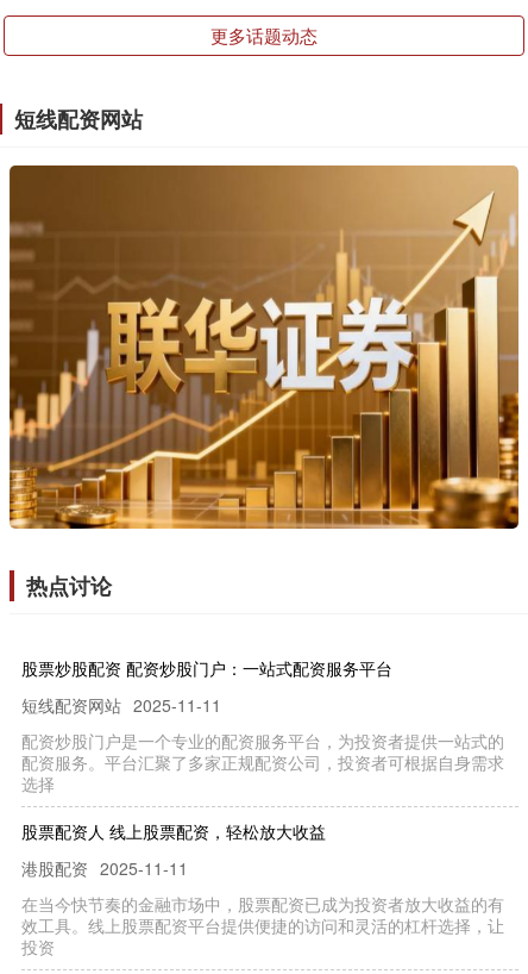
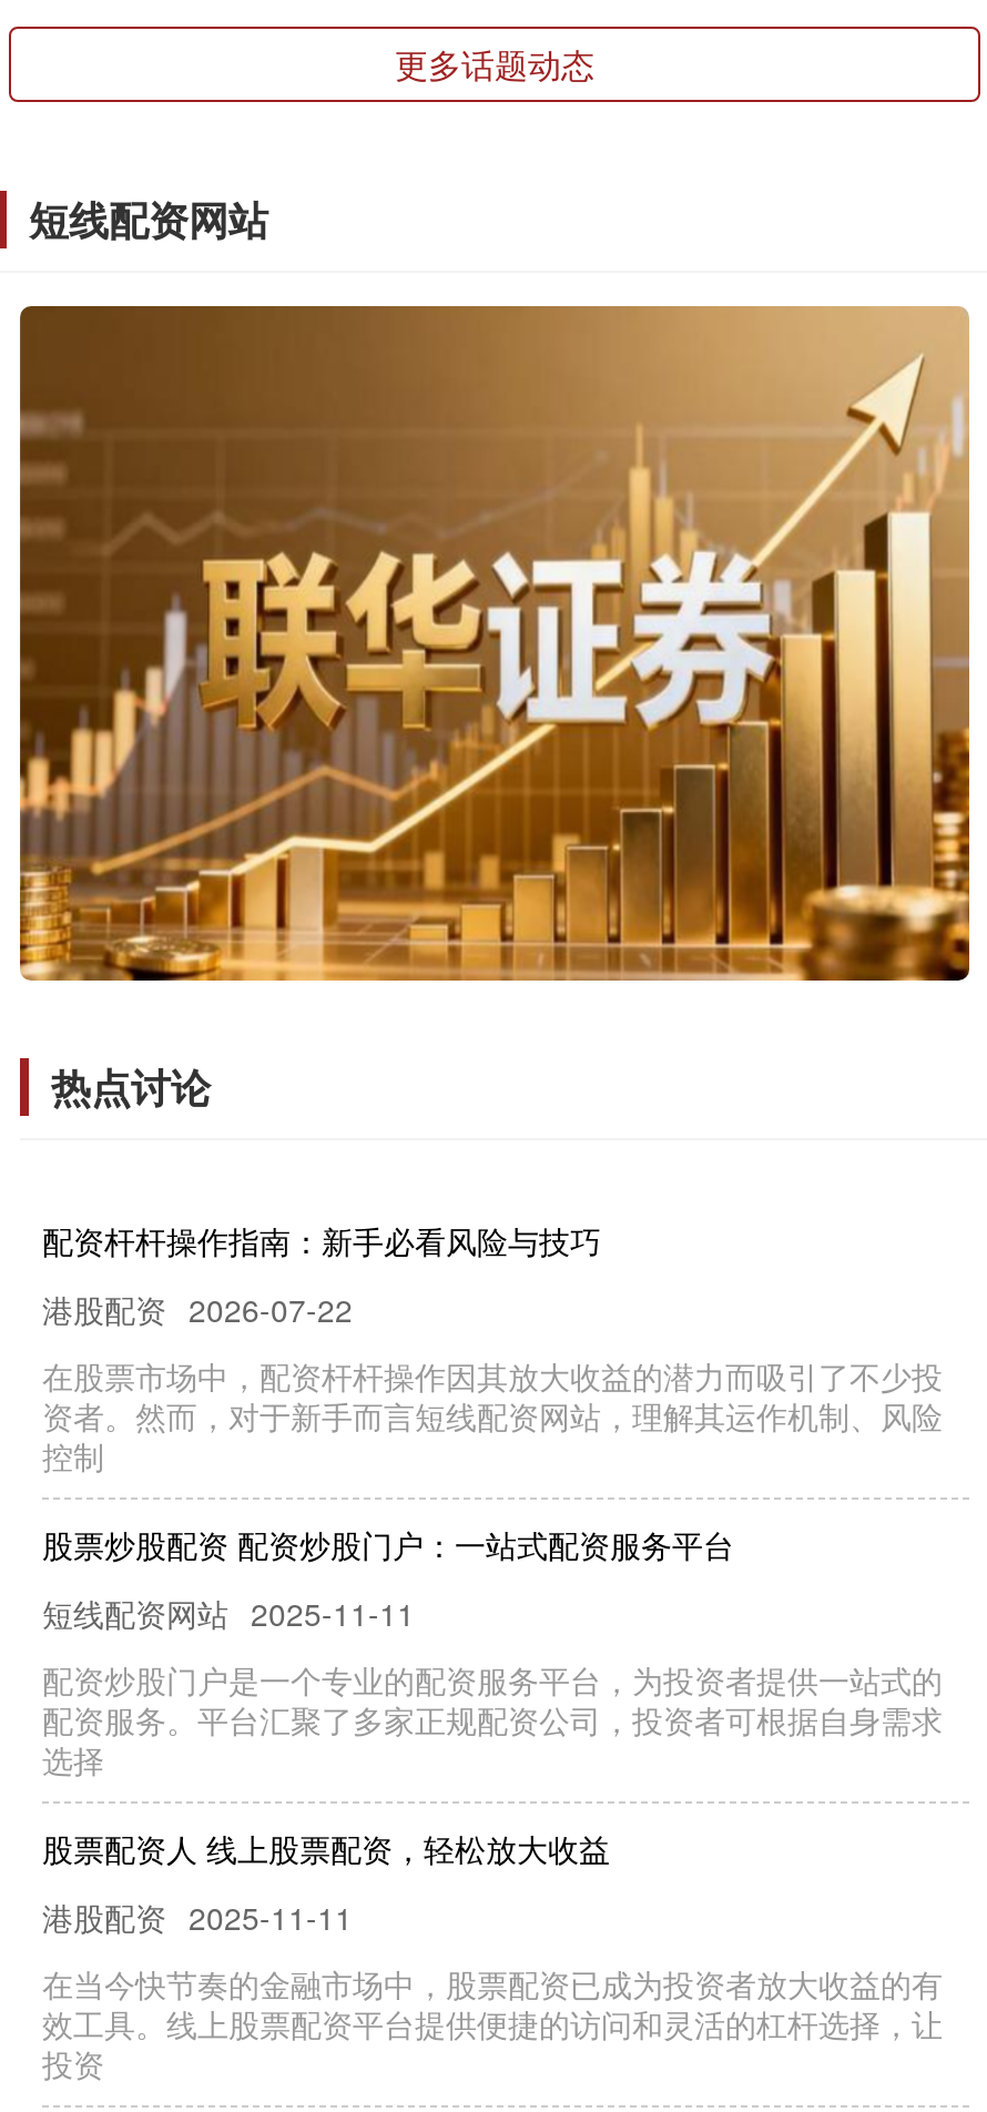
+ 配资杆杆操作指南：新手必看风险与技巧
+ 港股配资 2026-07-22
+ 在股票市场中，配资杆杆操作因其放大收益的潜力而吸引了不少投
+ 资者。然而，对于新手而言短线配资网站，理解其运作机制、风险
+ 控制
